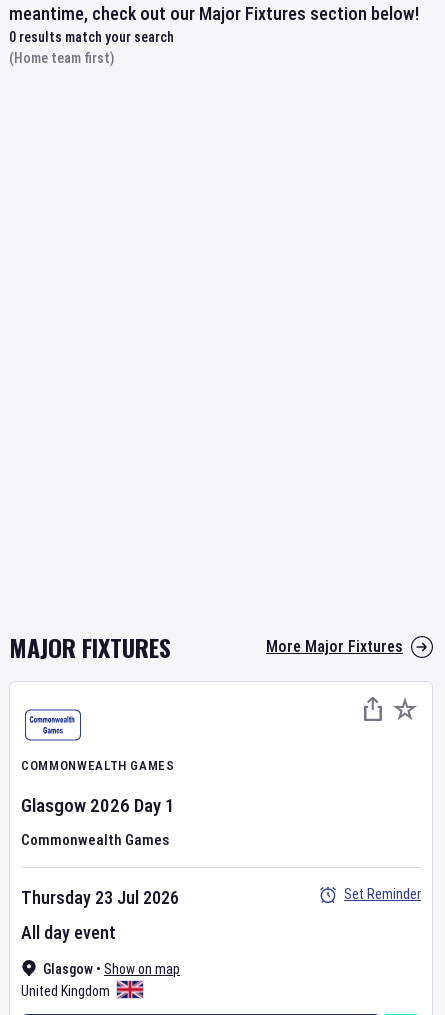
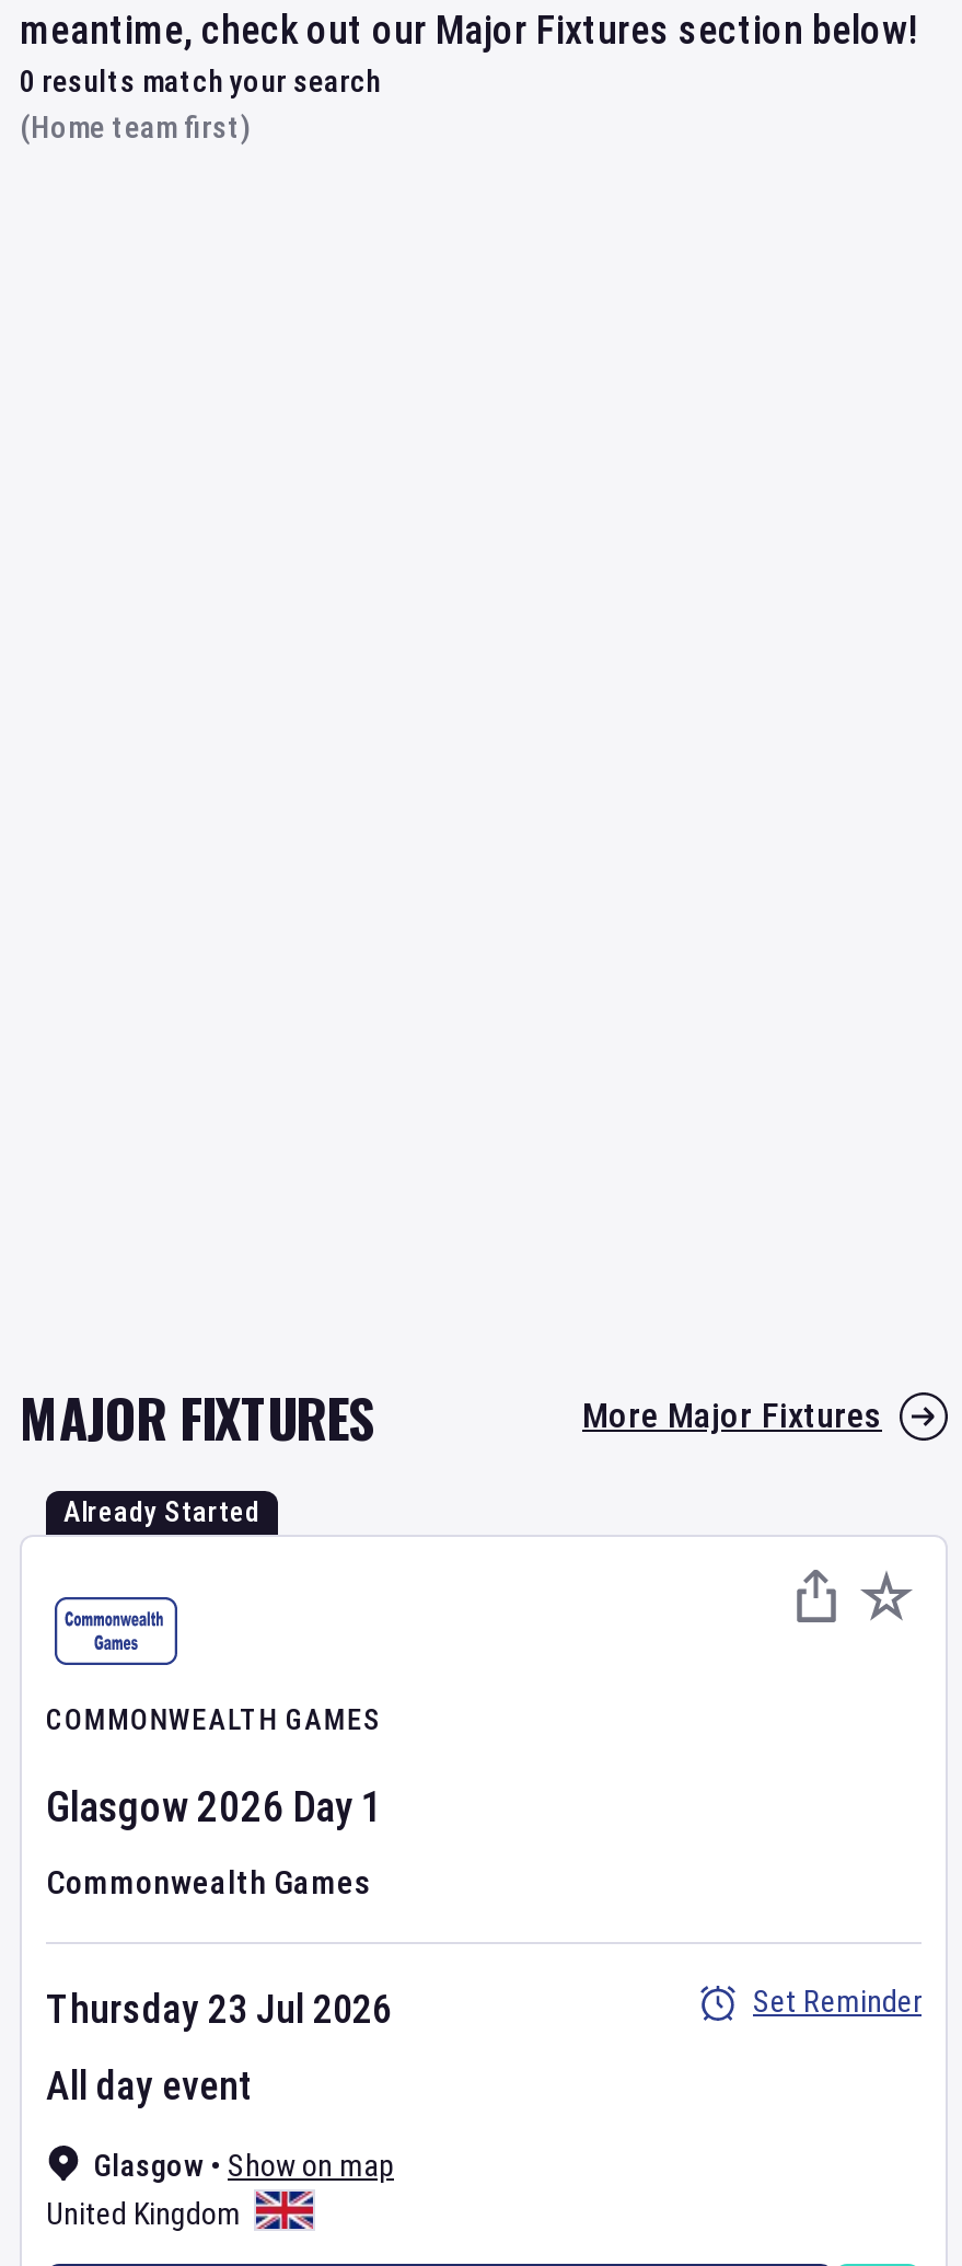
+ Already Started
